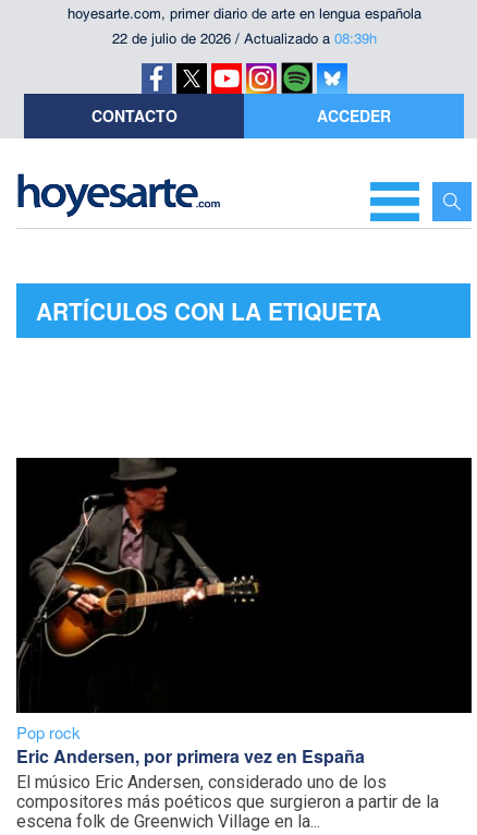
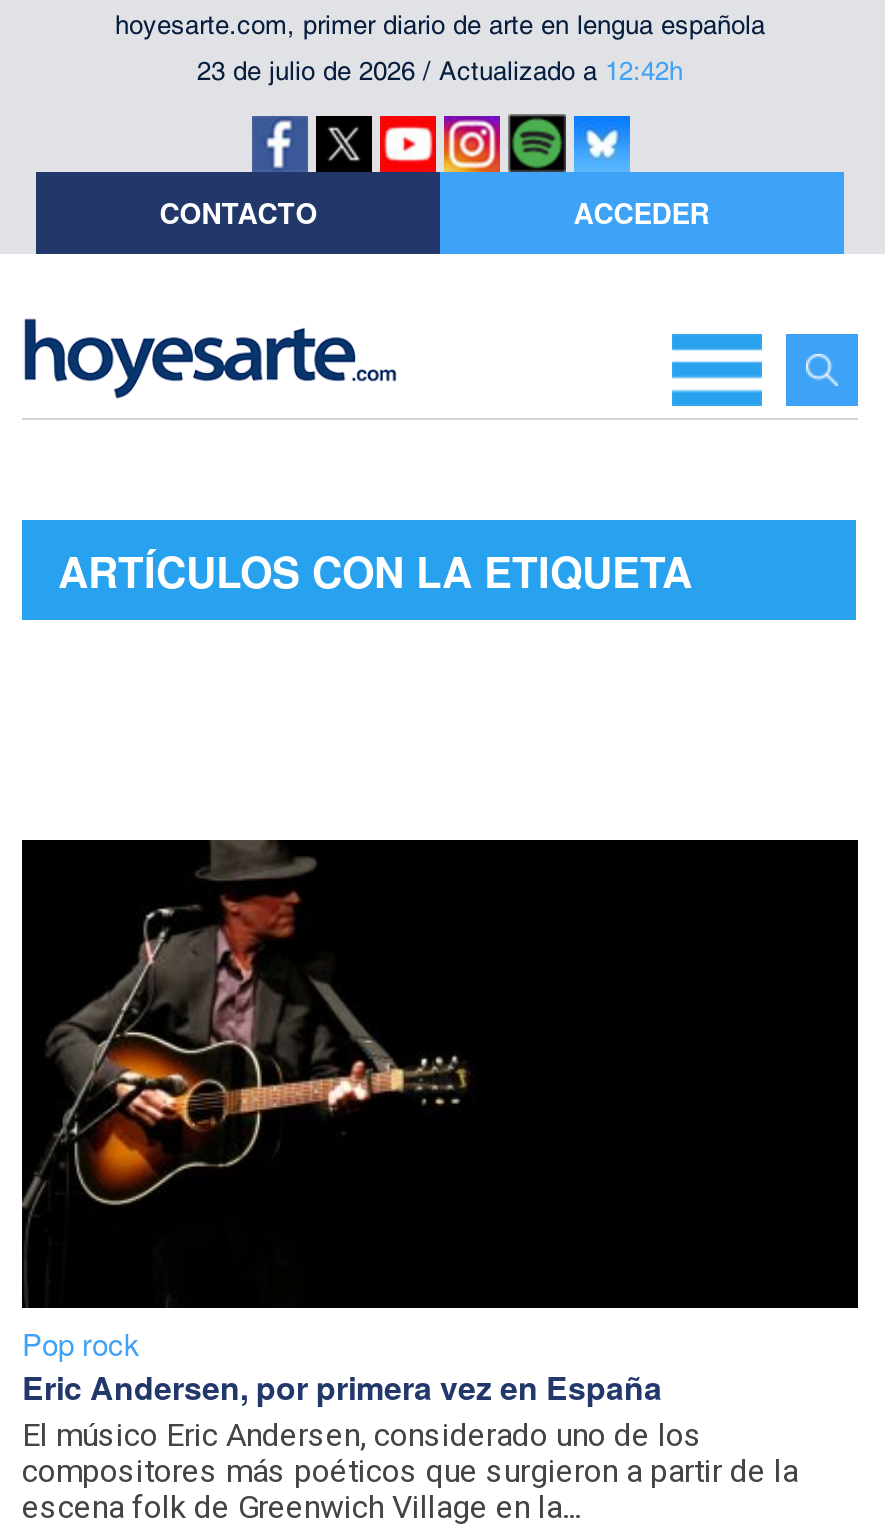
- 22 de julio de 2026 / Actualizado a 08:39h
+ 23 de julio de 2026 / Actualizado a 12:42h
